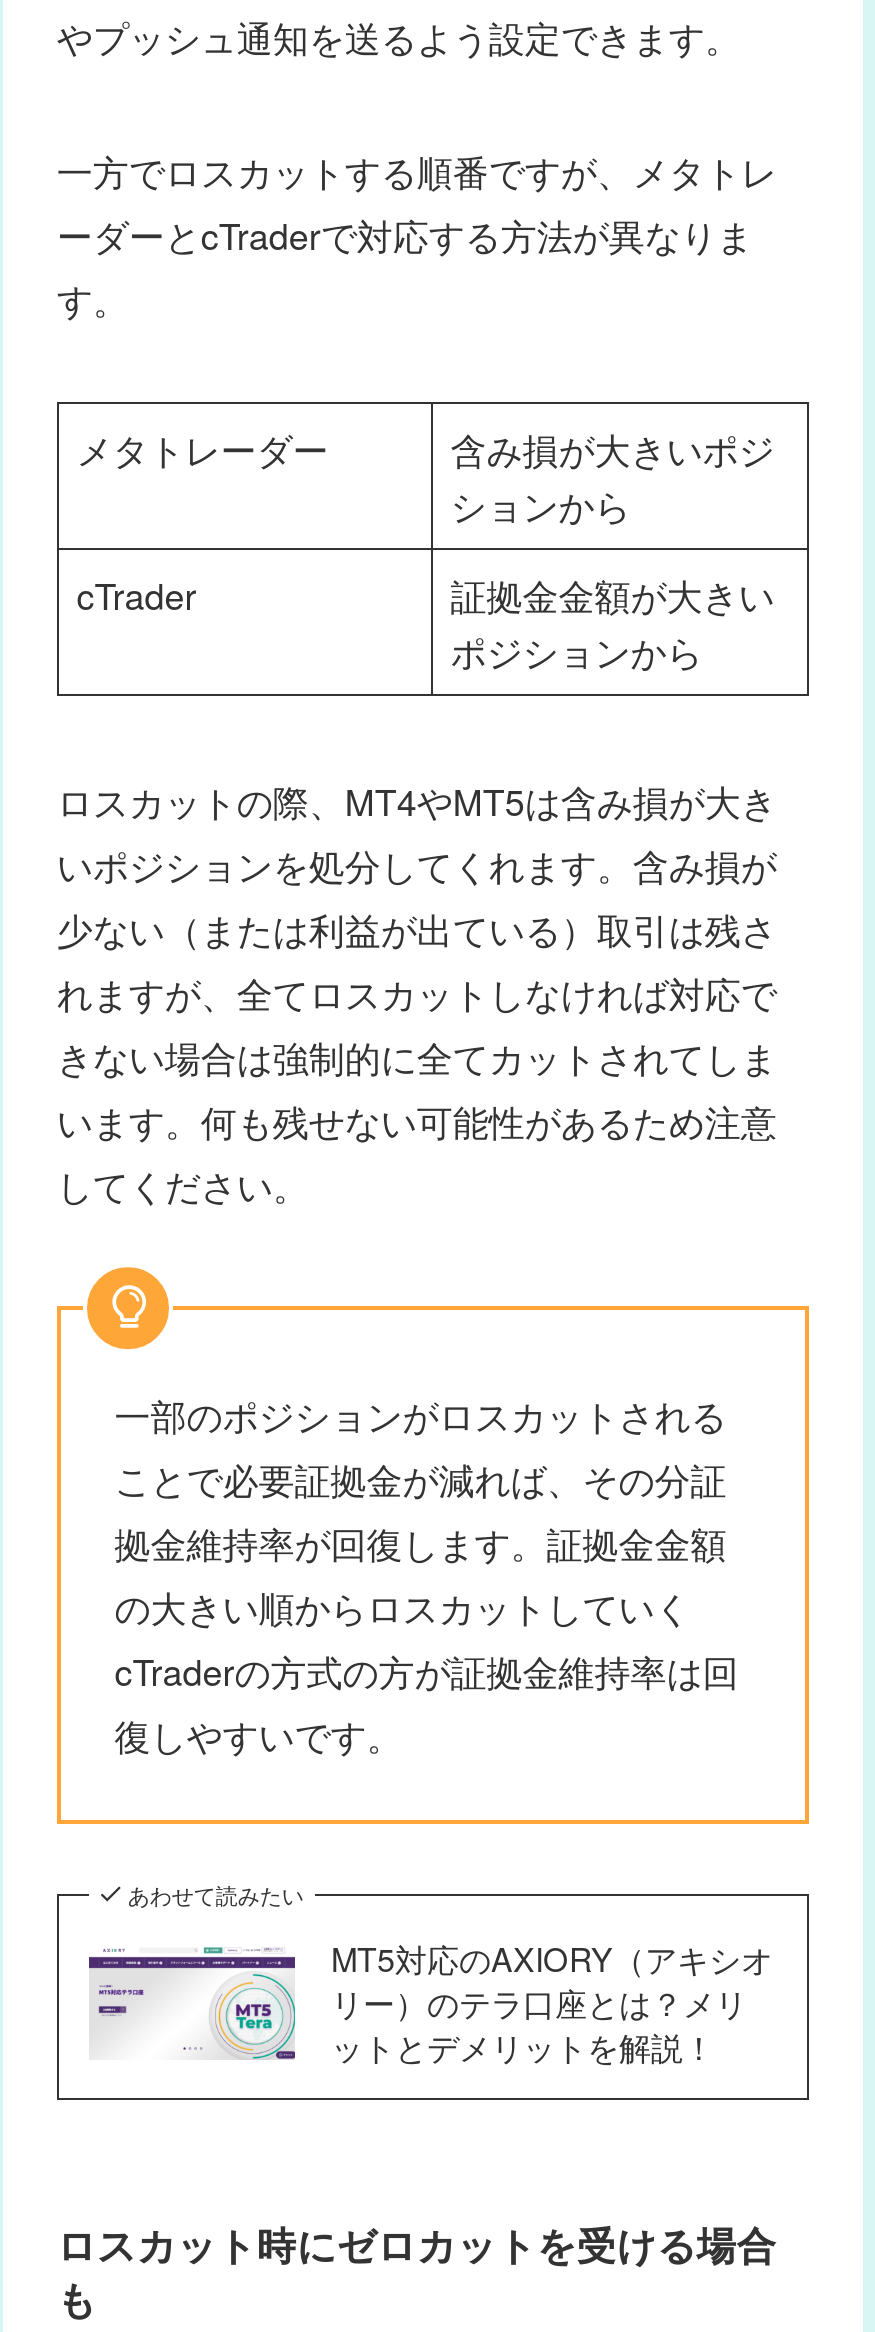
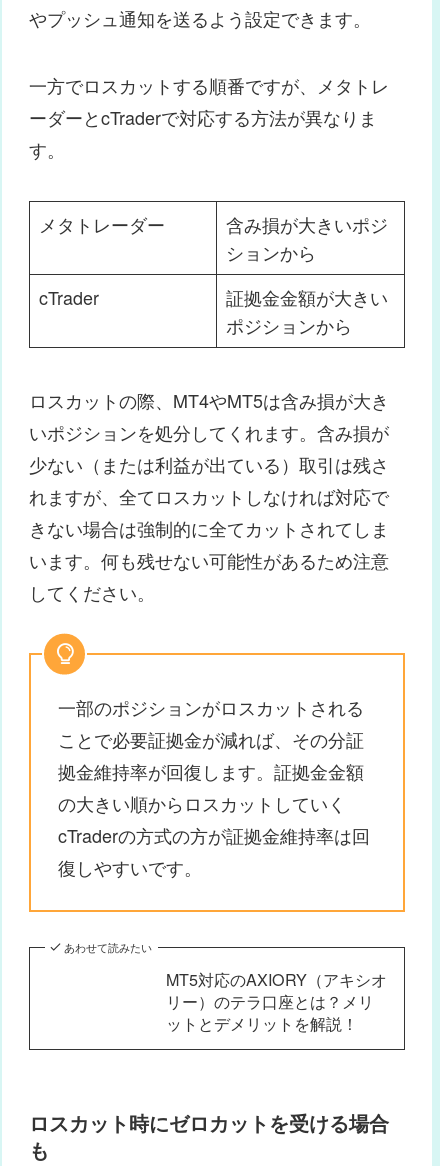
- [image]
